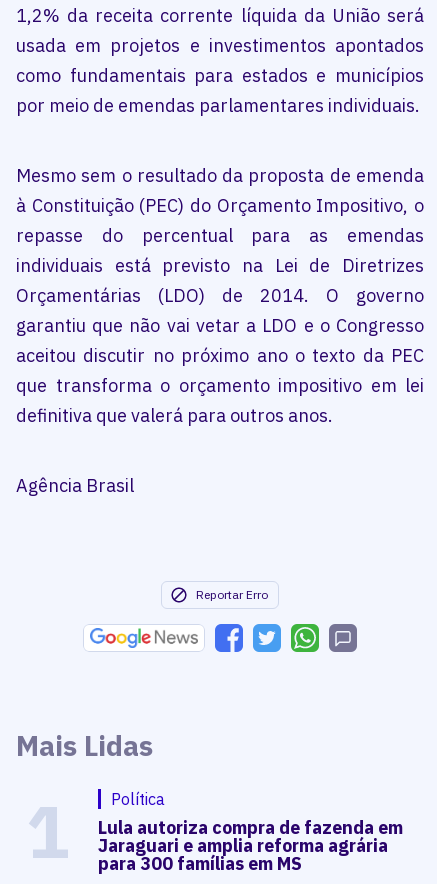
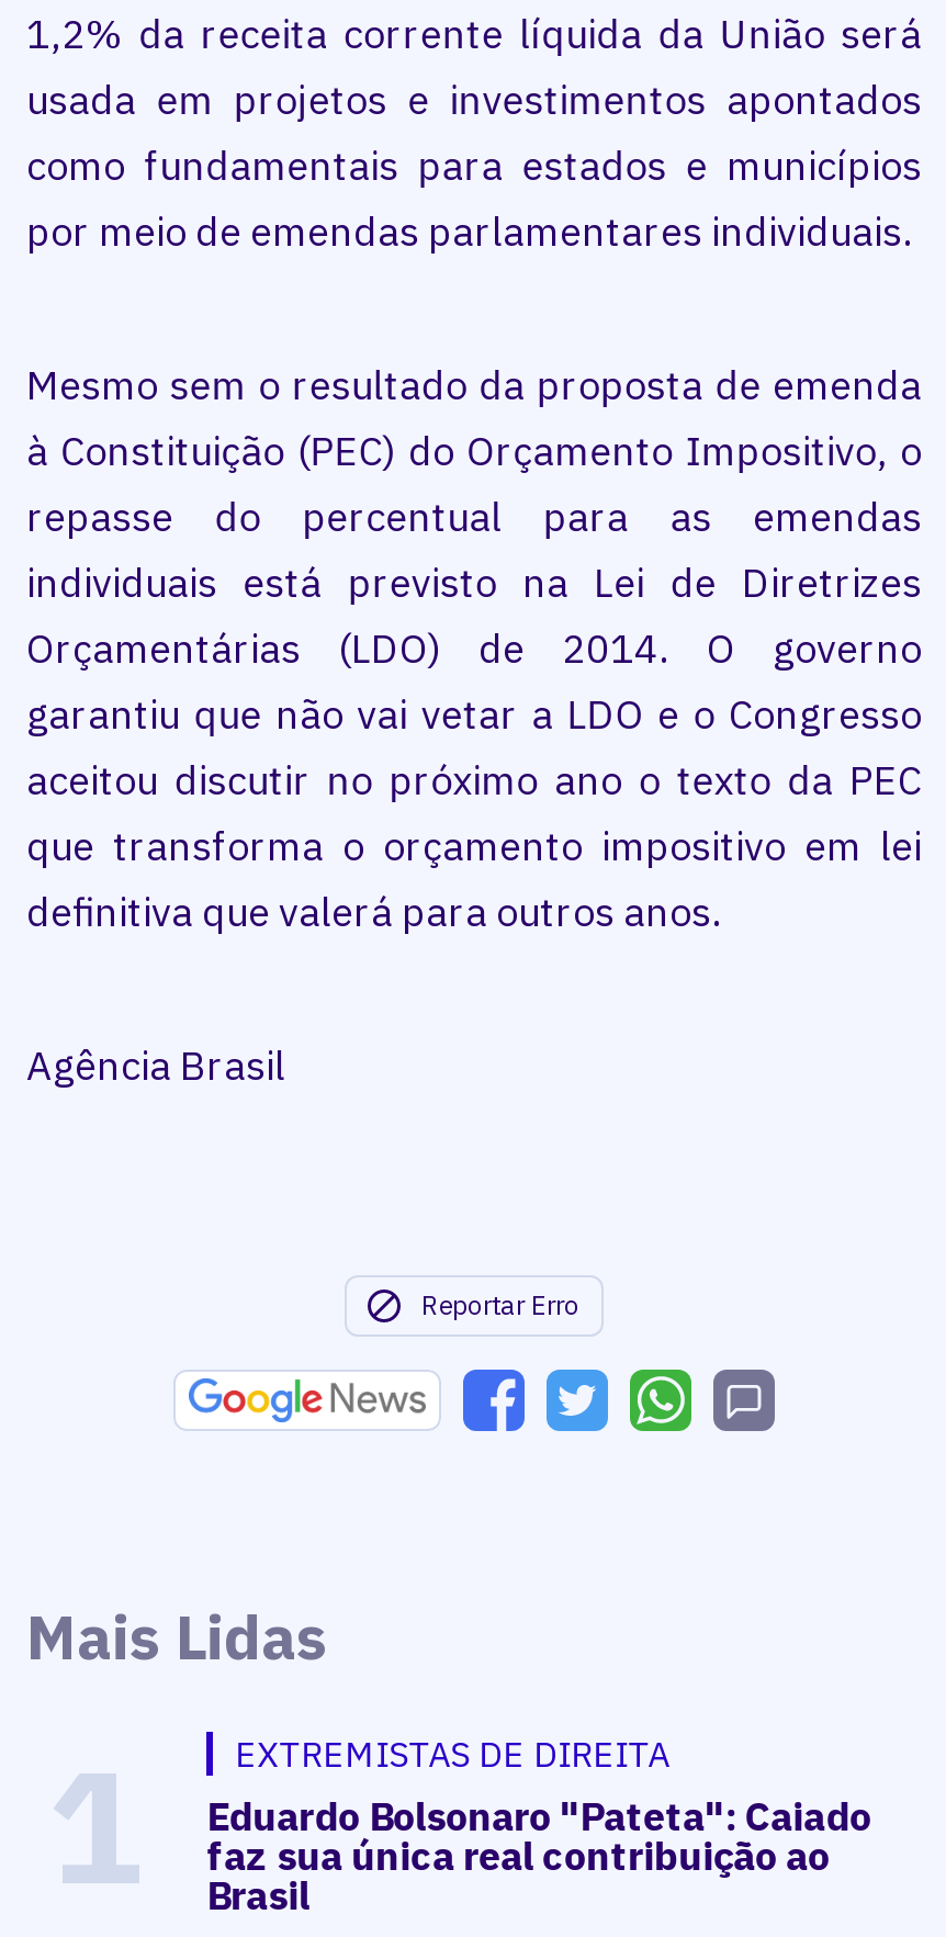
- Política
- Lula autoriza compra de fazenda em
- Jaraguari e amplia reforma agrária
- para 300 famílias em MS
+ EXTREMISTAS DE DIREITA
+ Eduardo Bolsonaro "Pateta": Caiado
+ faz sua única real contribuição ao
+ Brasil
